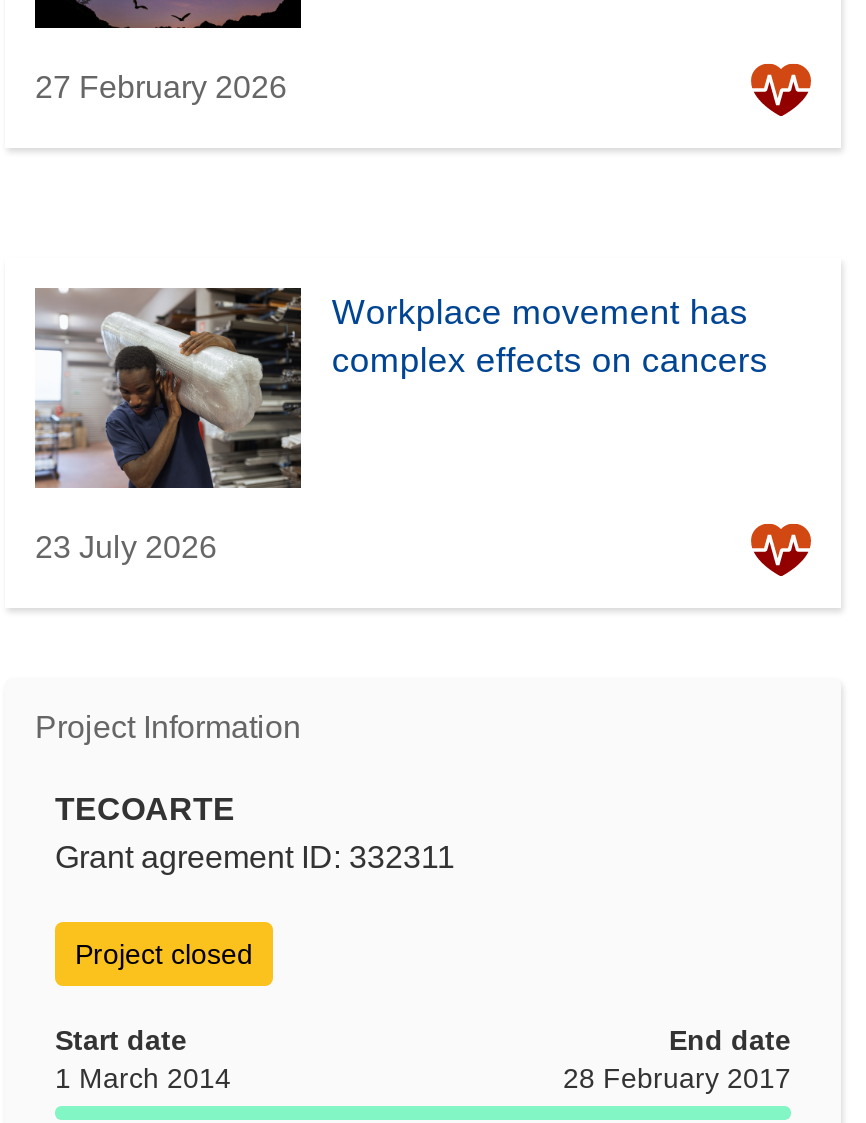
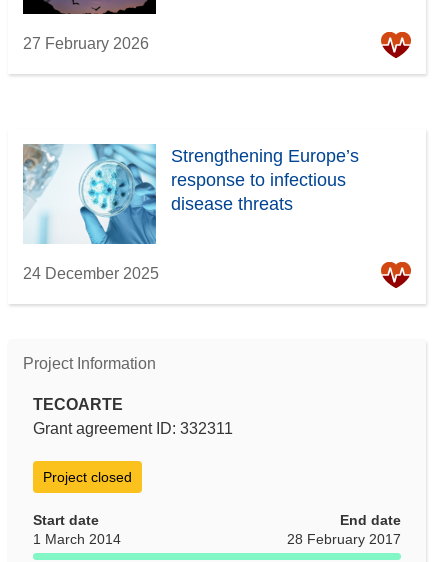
- [image]
- Workplace movement has
- complex effects on cancers
+ [image]
+ Strengthening Europe’s
+ response to infectious
+ disease threats

- 23 July 2026
+ 24 December 2025
